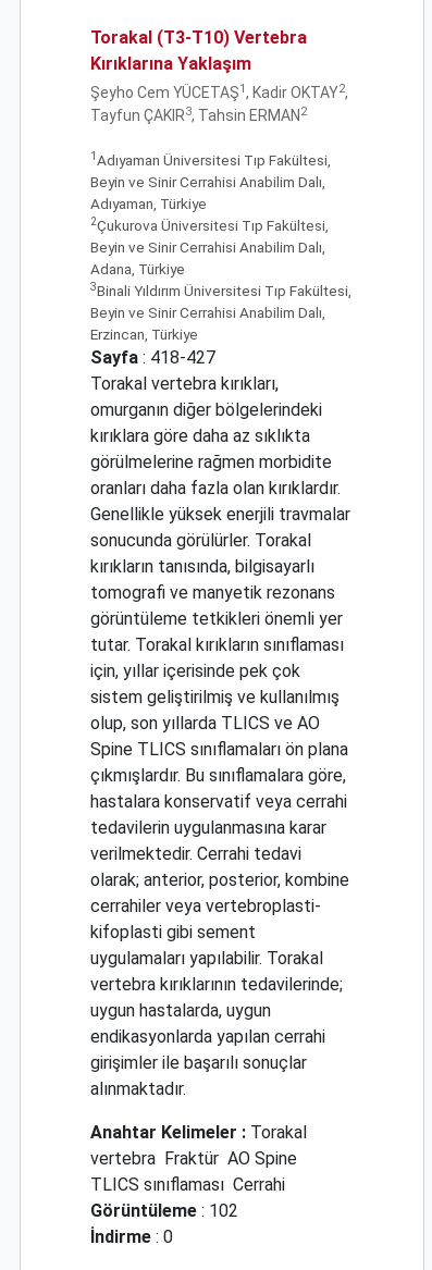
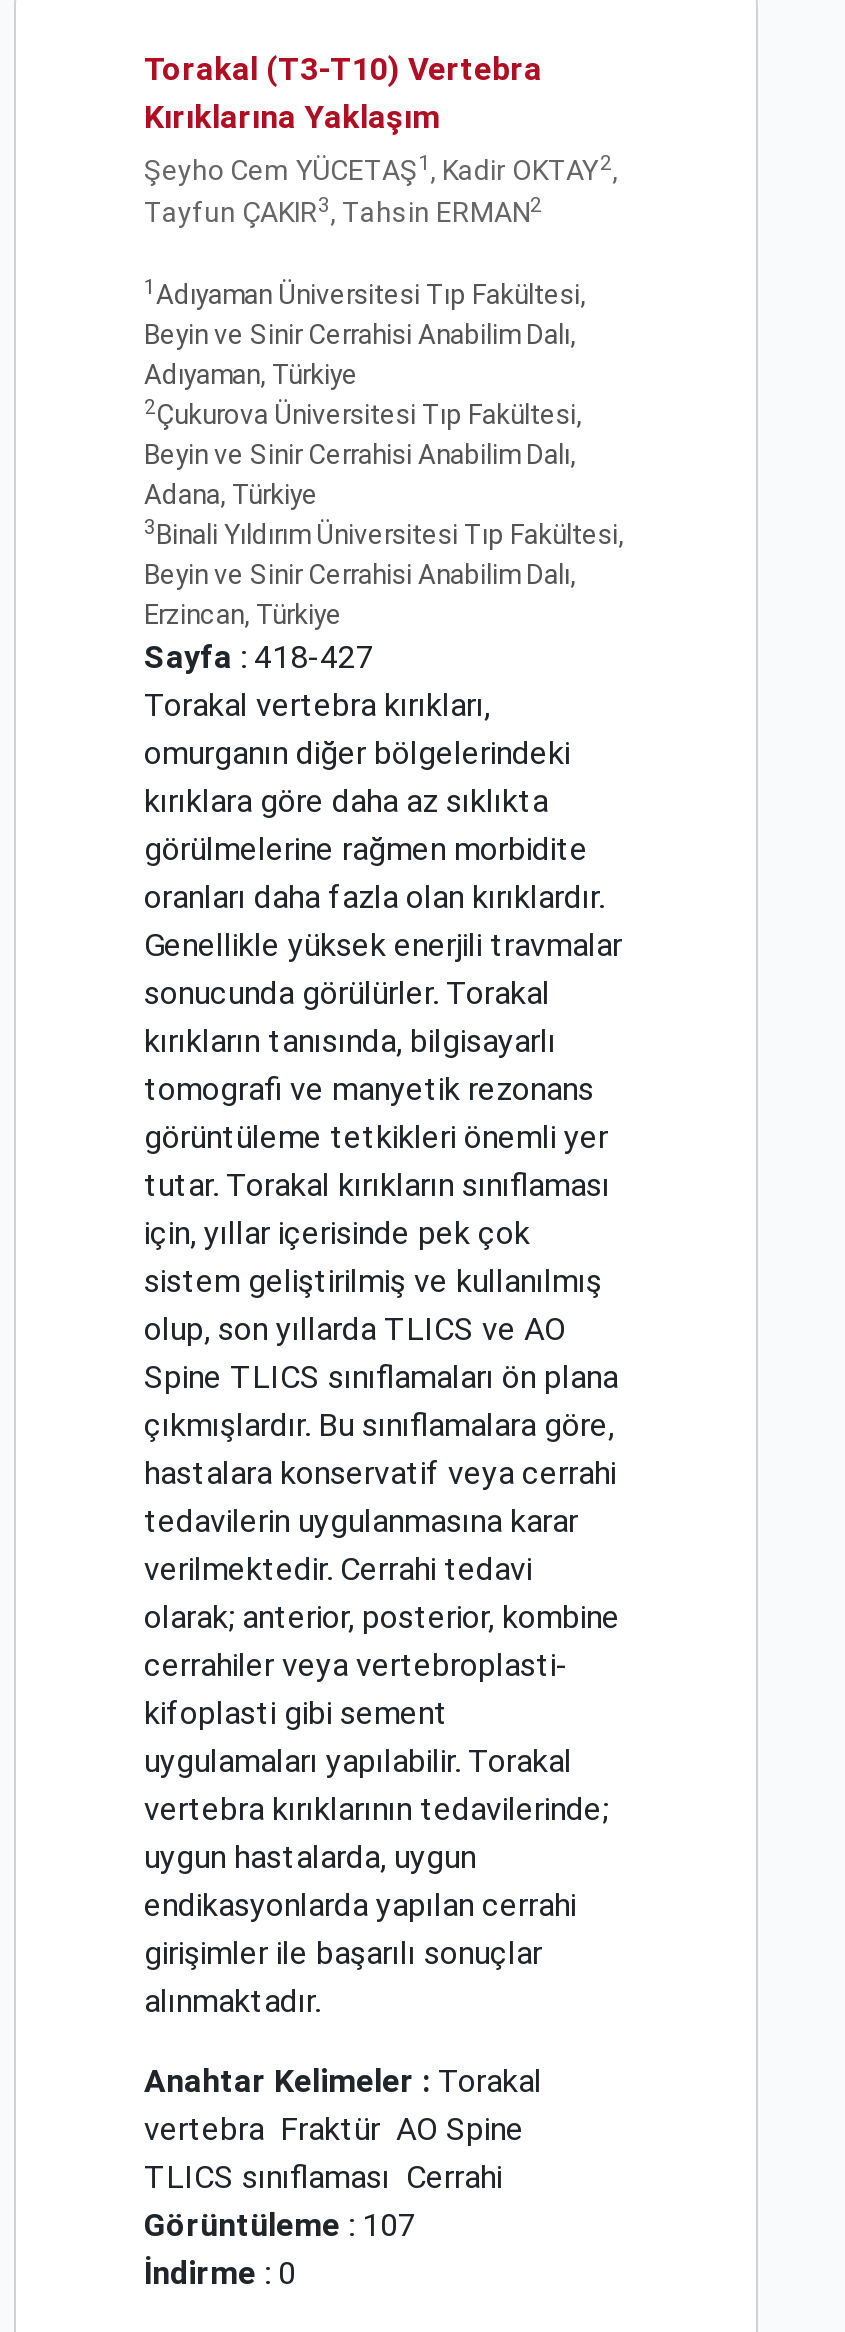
- Görüntüleme: 102
+ Görüntüleme: 107
